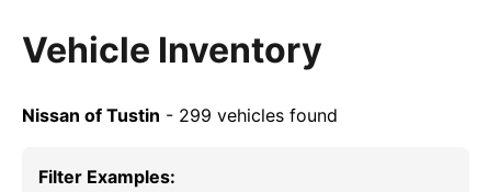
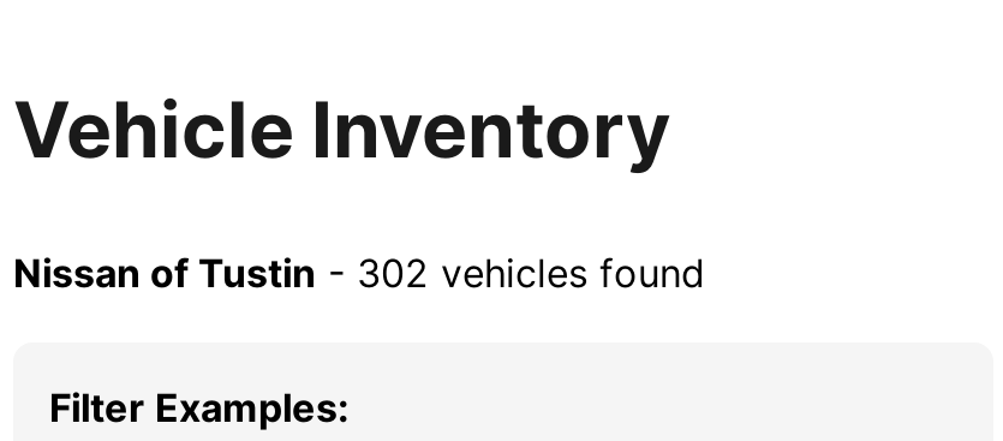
- Nissan of Tustin - 299 vehicles found
+ Nissan of Tustin - 302 vehicles found
